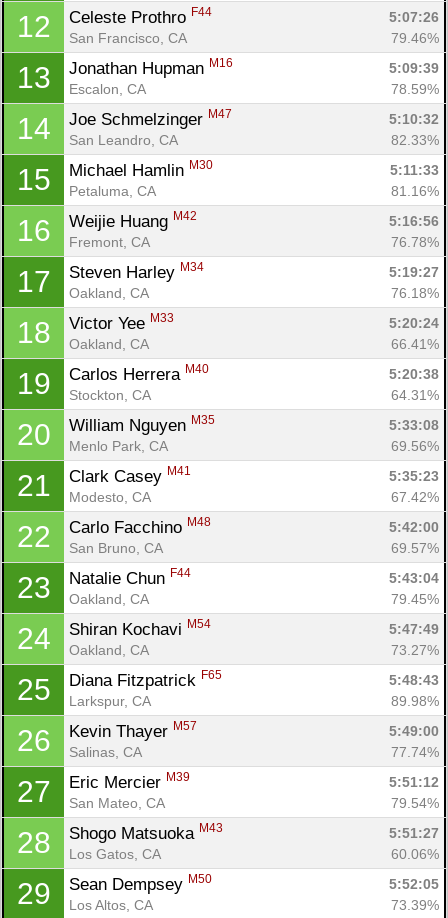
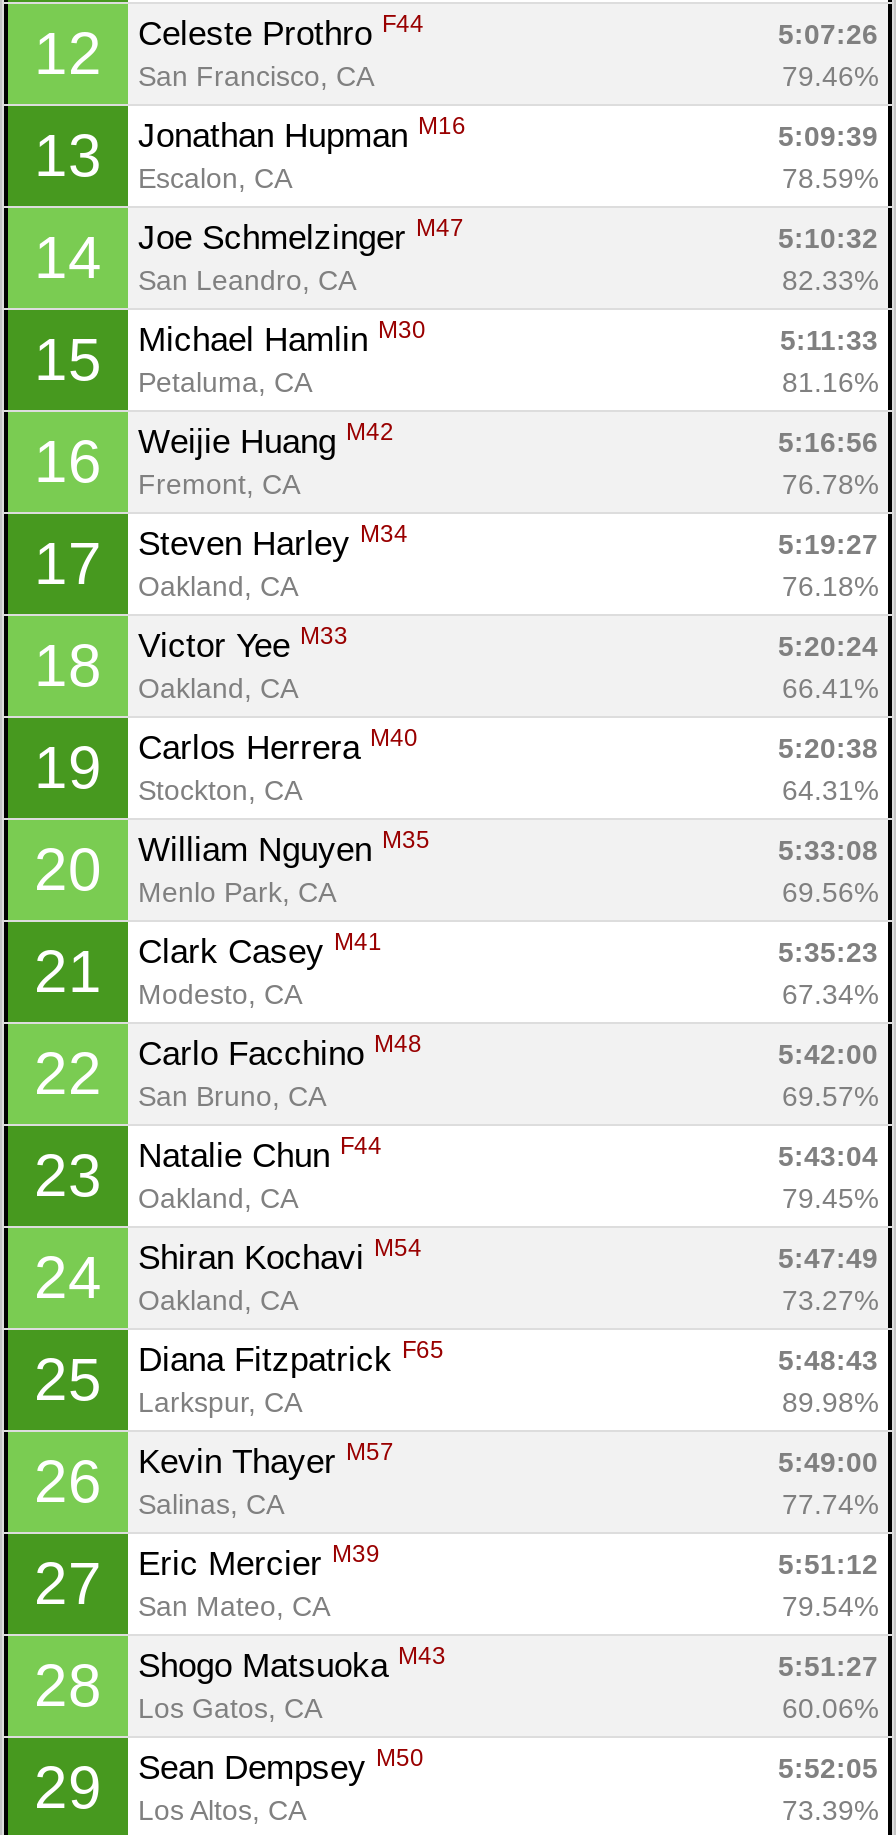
- 67.42%
+ 67.34%
